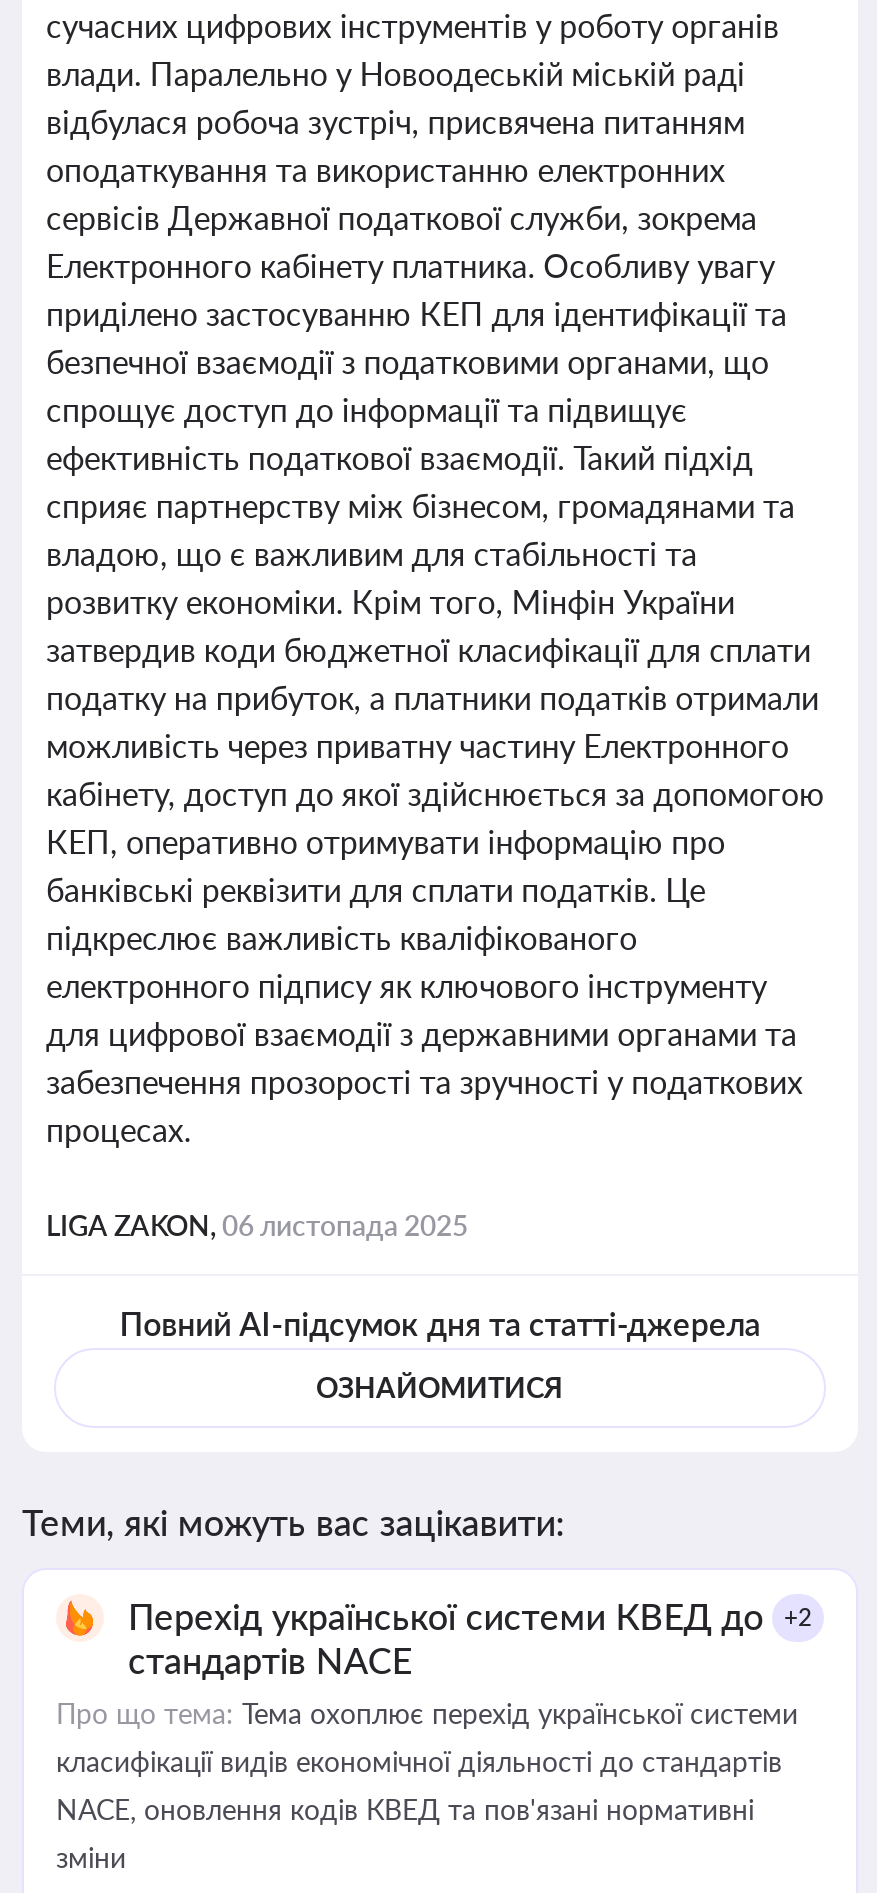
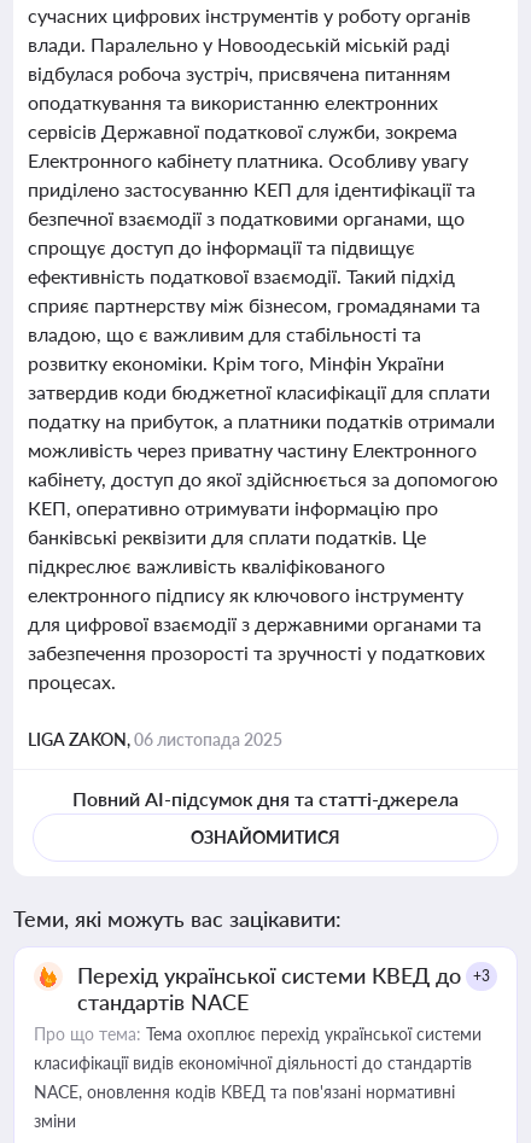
- Перехід української системи КВЕД до +2
+ Перехід української системи КВЕД до +3
